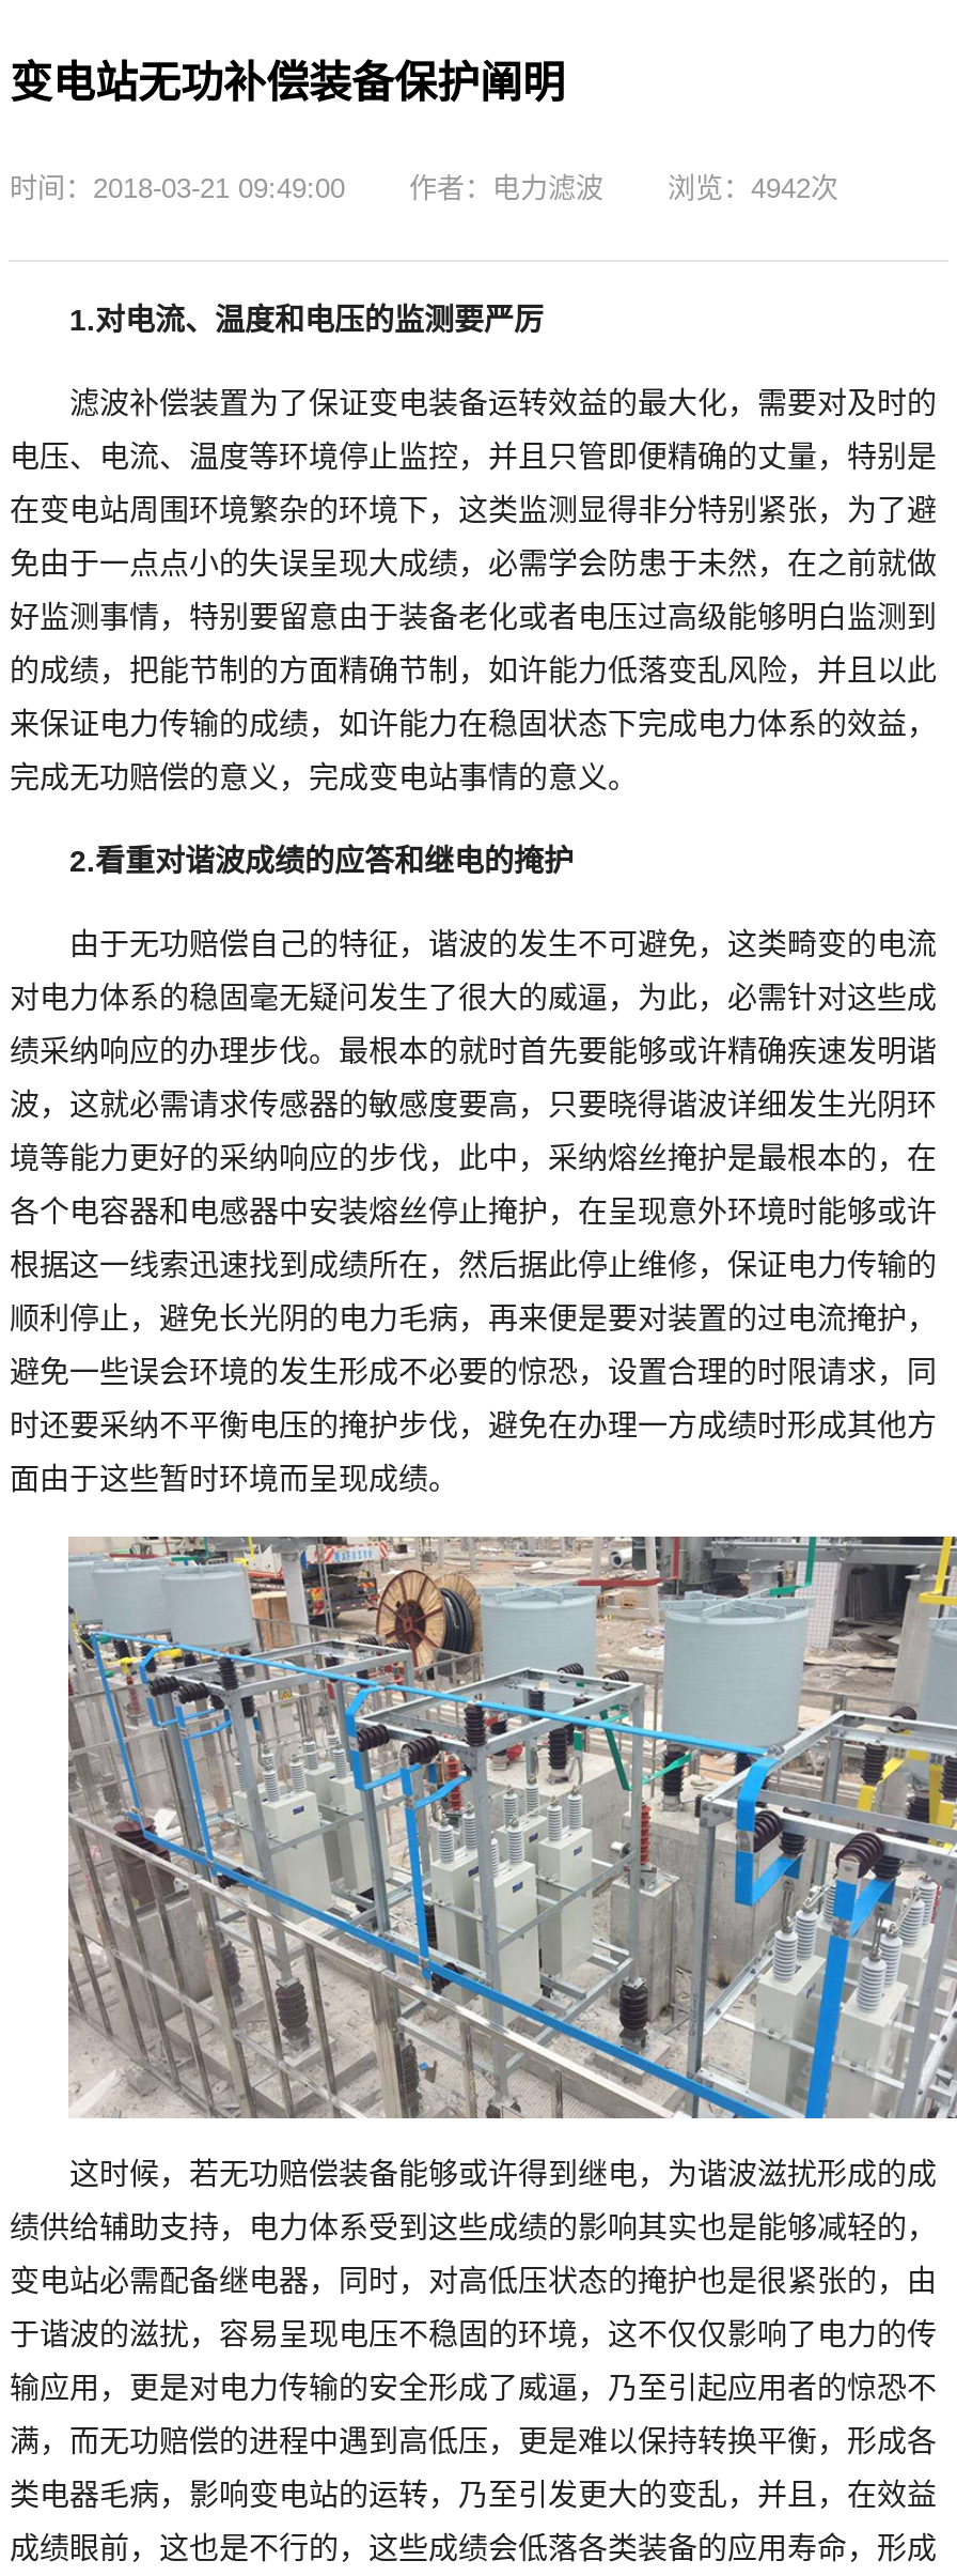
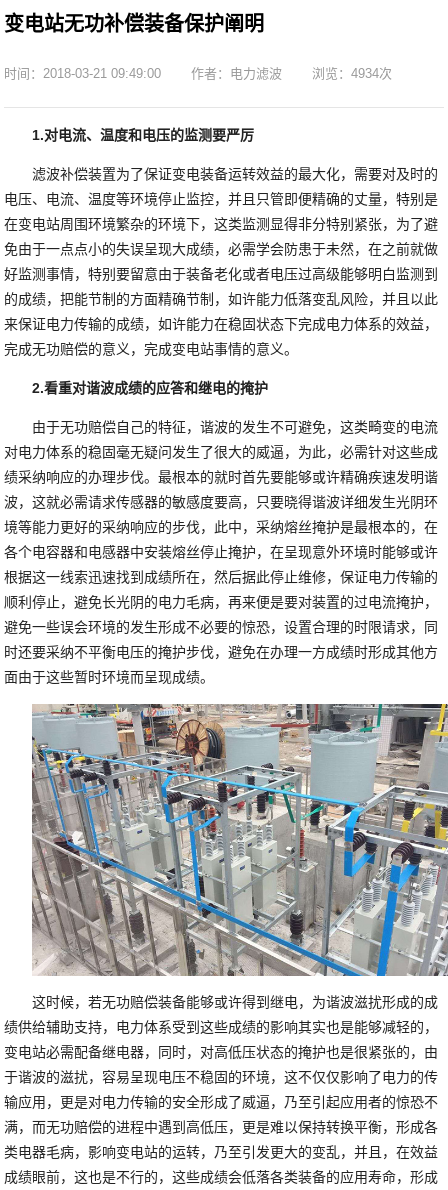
- 时间：2018-03-21 09:49:00 作者：电力滤波 浏览：4942次
+ 时间：2018-03-21 09:49:00 作者：电力滤波 浏览：4934次
